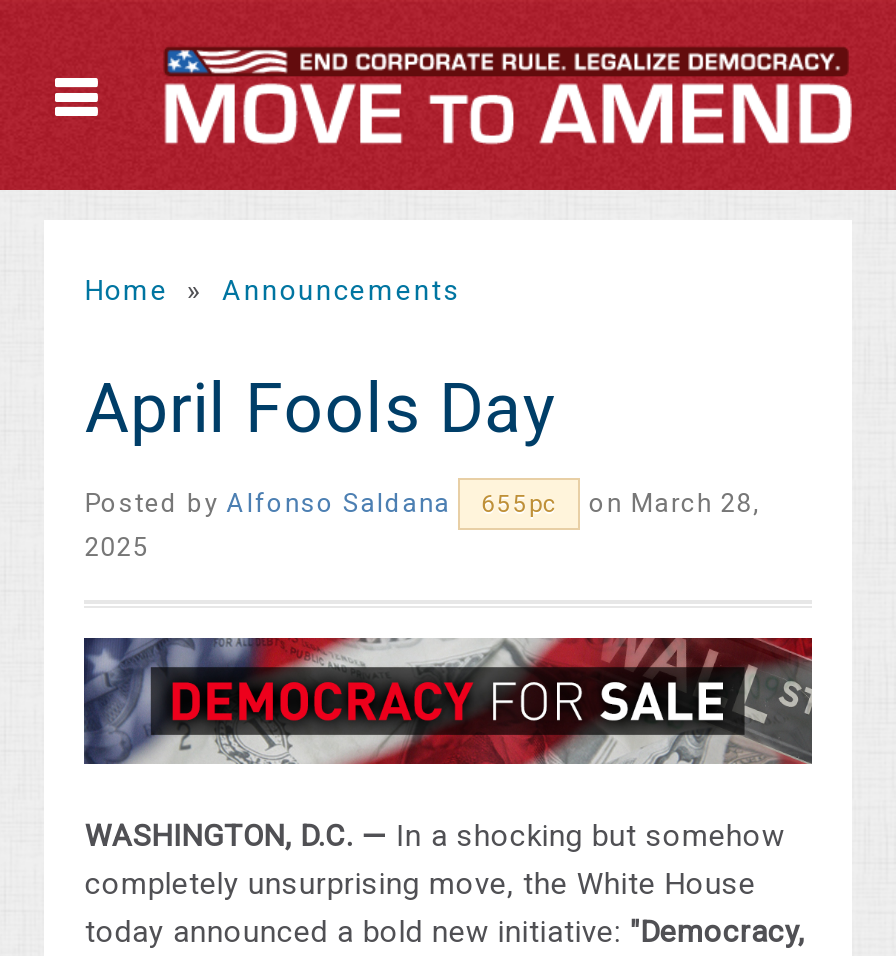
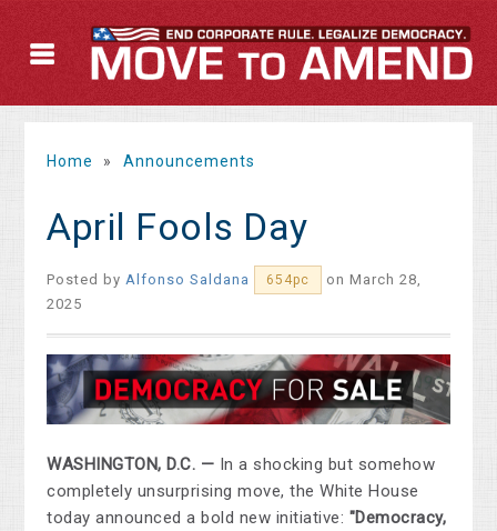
- Posted by Alfonso Saldana 655pc on March 28,
+ Posted by Alfonso Saldana 654pc on March 28,
